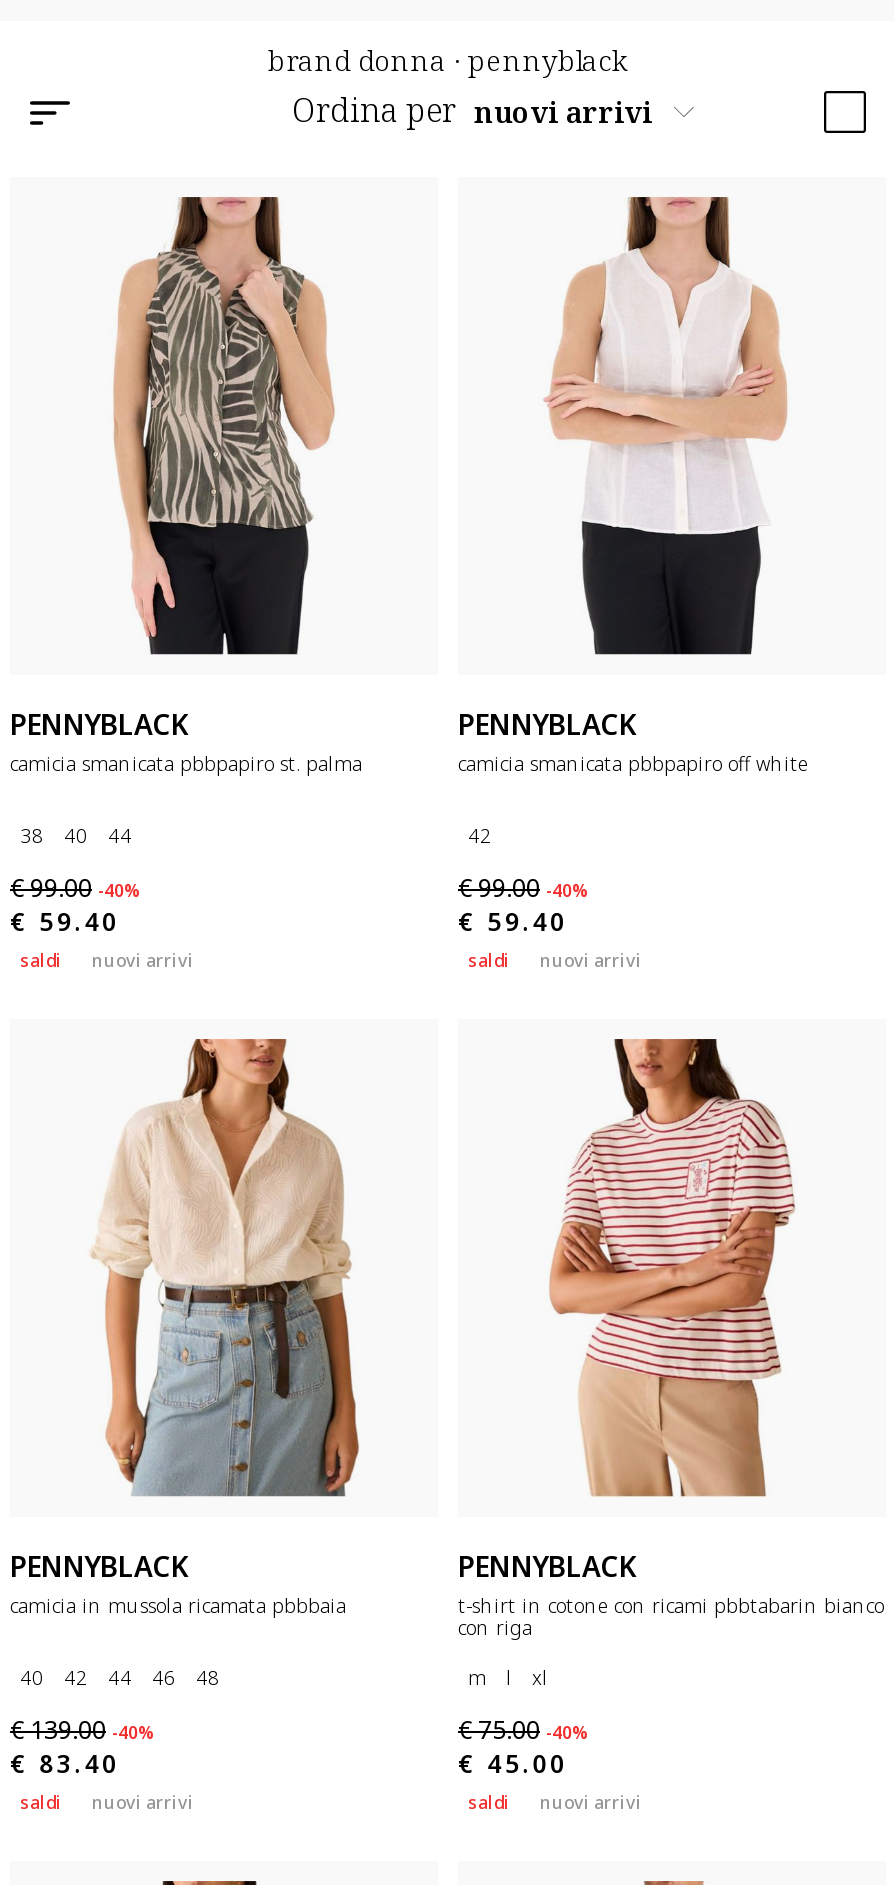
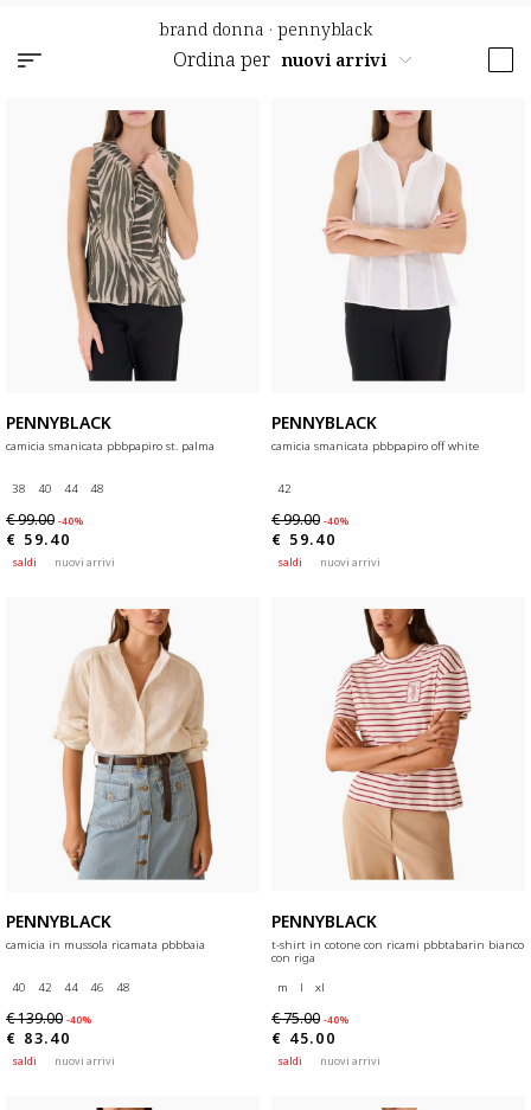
+ 48
